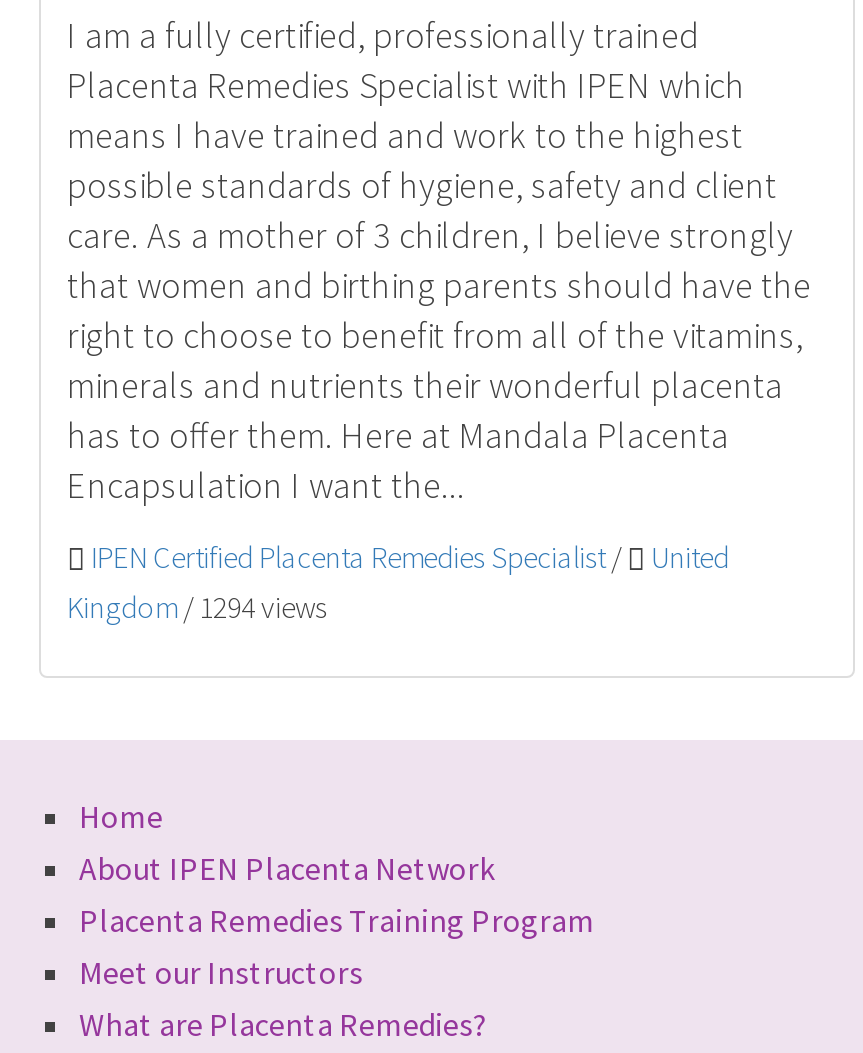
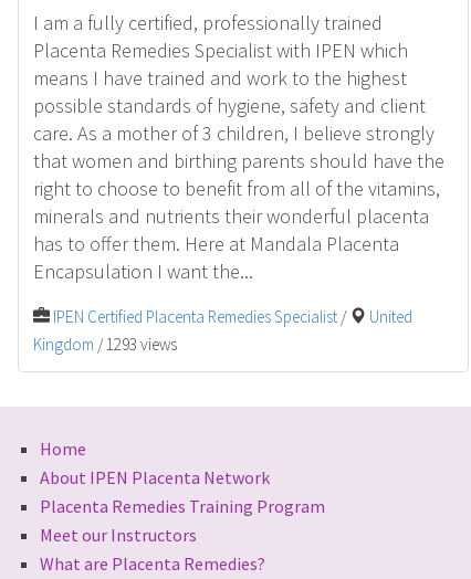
- Kingdom / 1294 views
+ Kingdom / 1293 views
